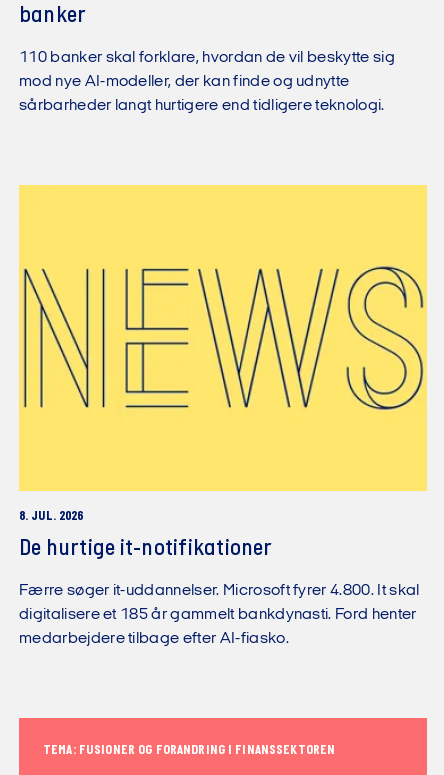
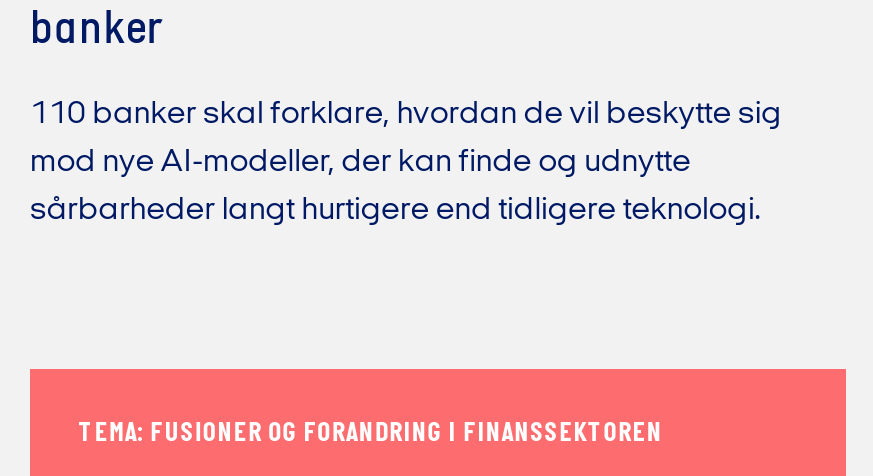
- [image]
- 8. JUL. 2026
- De hurtige it-notifikationer
- Færre søger it-uddannelser. Microsoft fyrer 4.800. It skal
- digitalisere et 185 år gammelt bankdynasti. Ford henter
- medarbejdere tilbage efter AI-fiasko.
